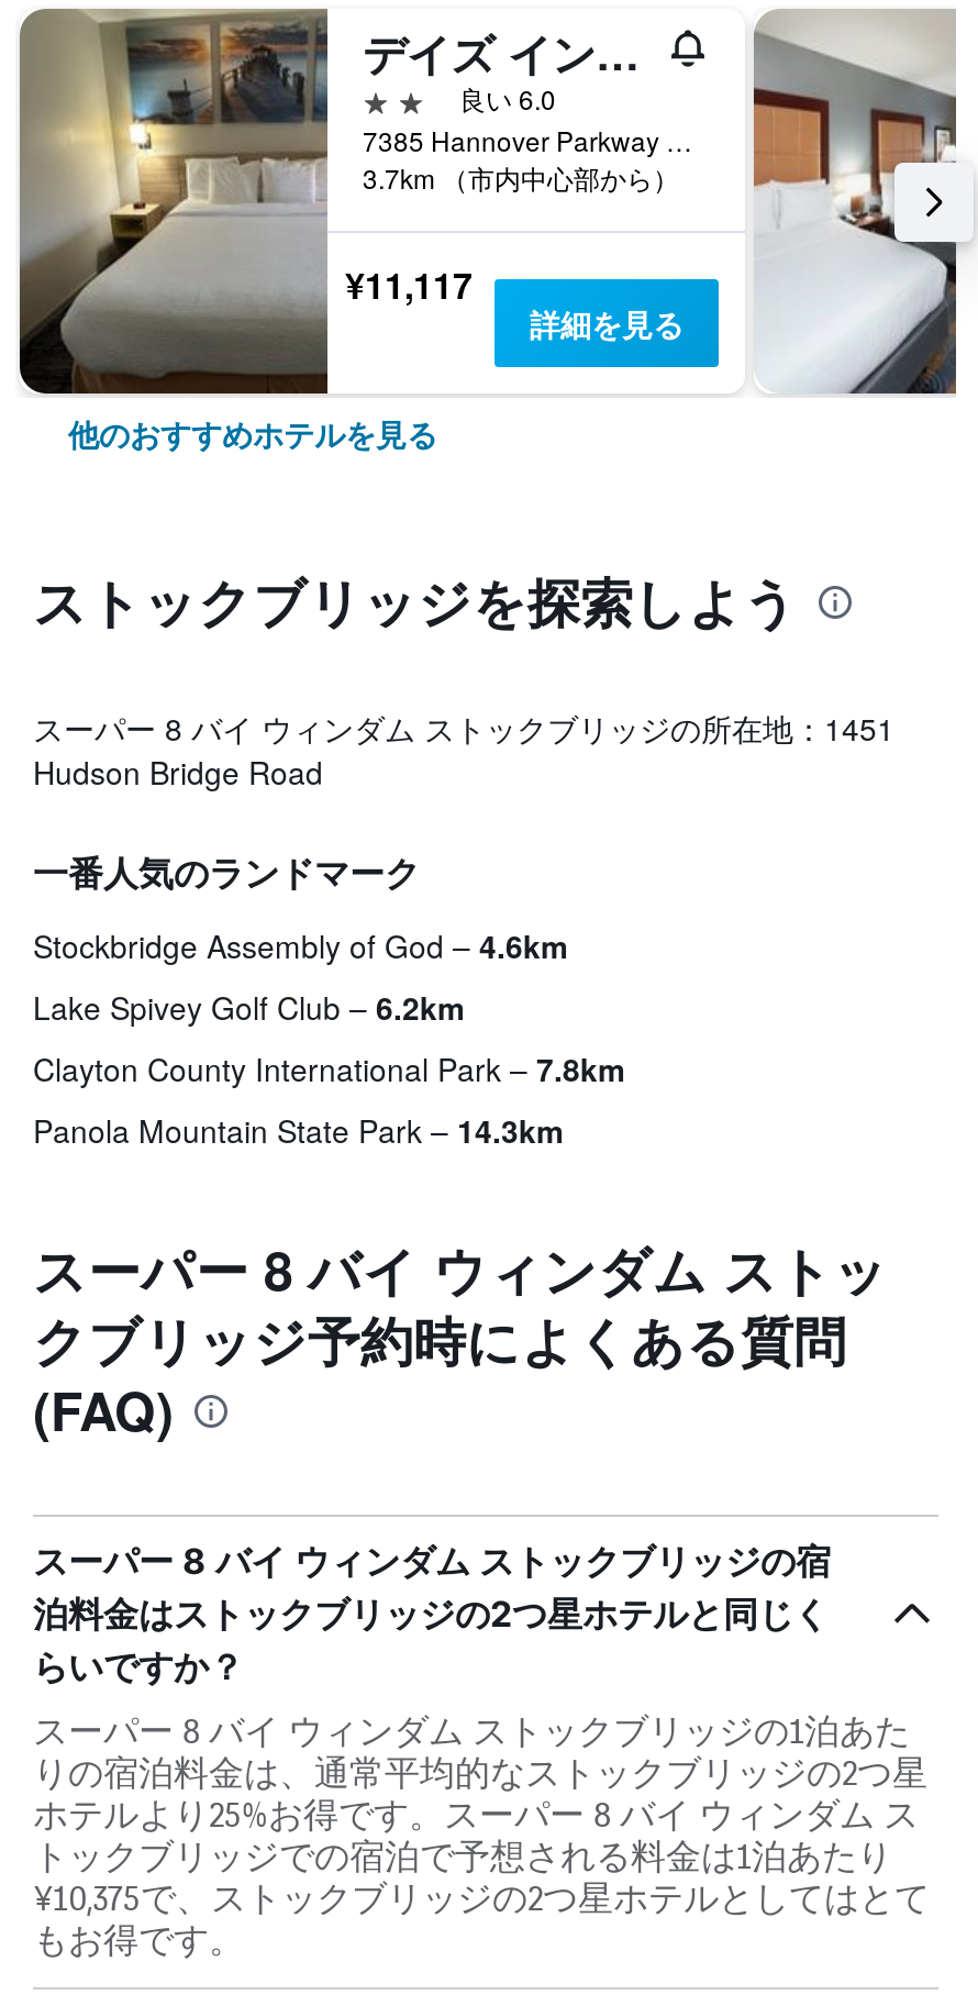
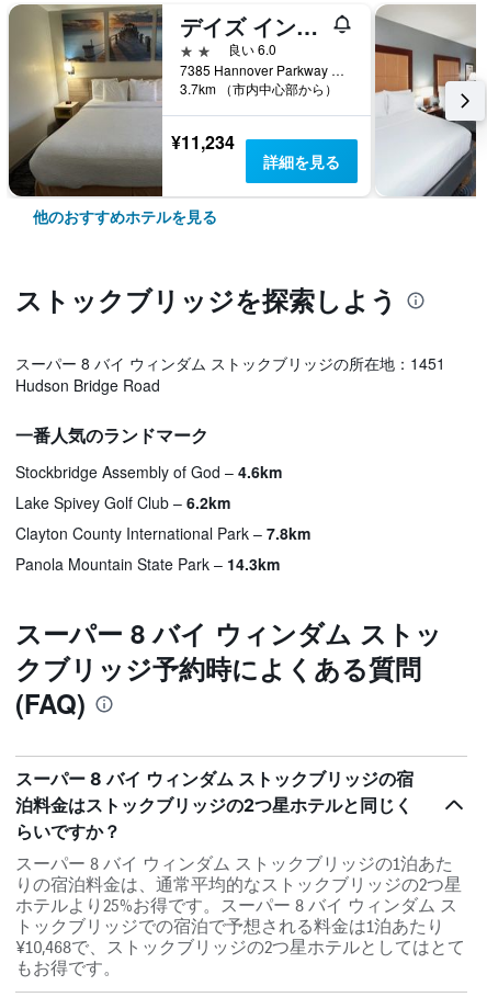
- ¥11,117
+ ¥11,234

- ¥10,375で、ストックブリッジの2つ星ホテルとしてはとて
+ ¥10,468で、ストックブリッジの2つ星ホテルとしてはとて
